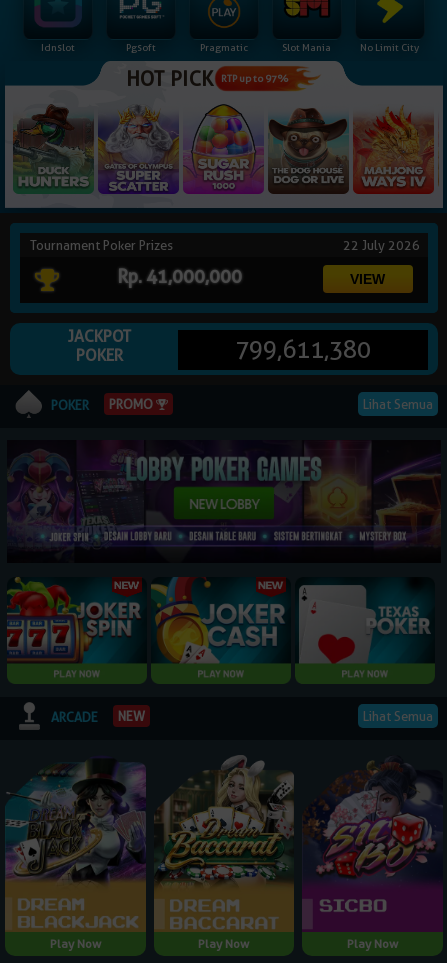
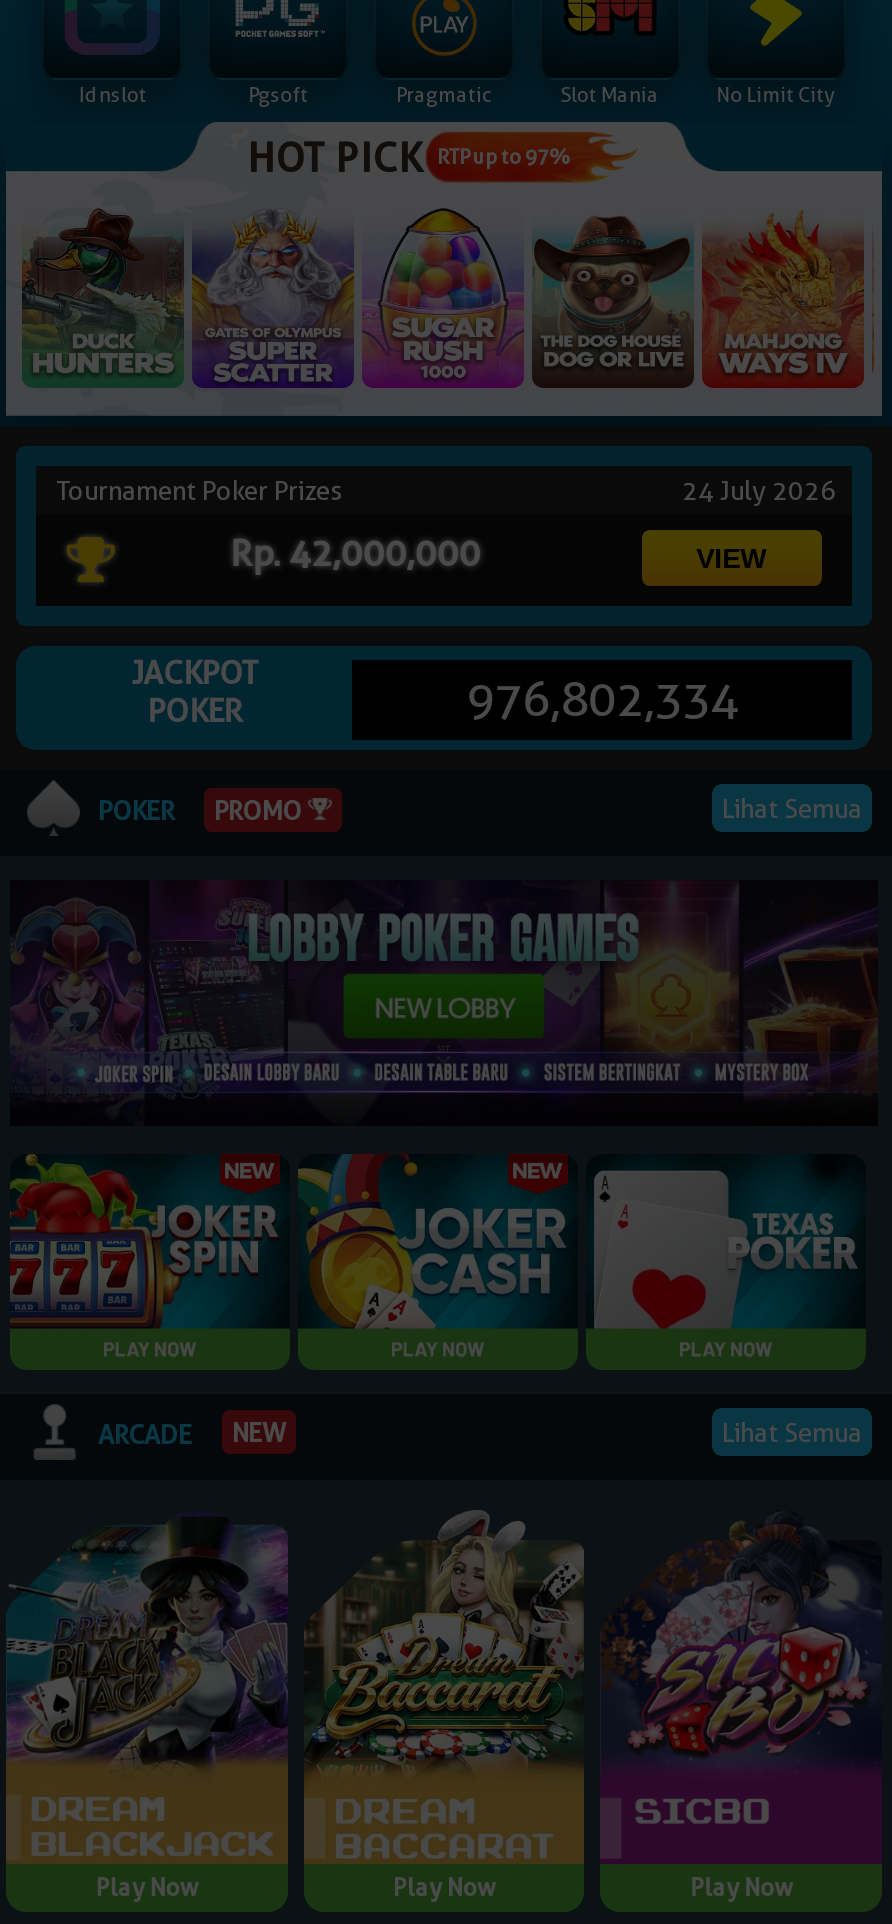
- 22 July 2026
+ 24 July 2026

- Rp. 41,000,000
+ Rp. 42,000,000

- 799,611,380
+ 976,802,334
